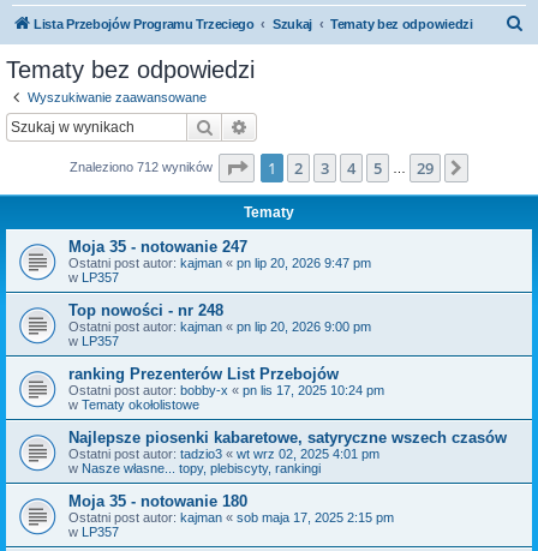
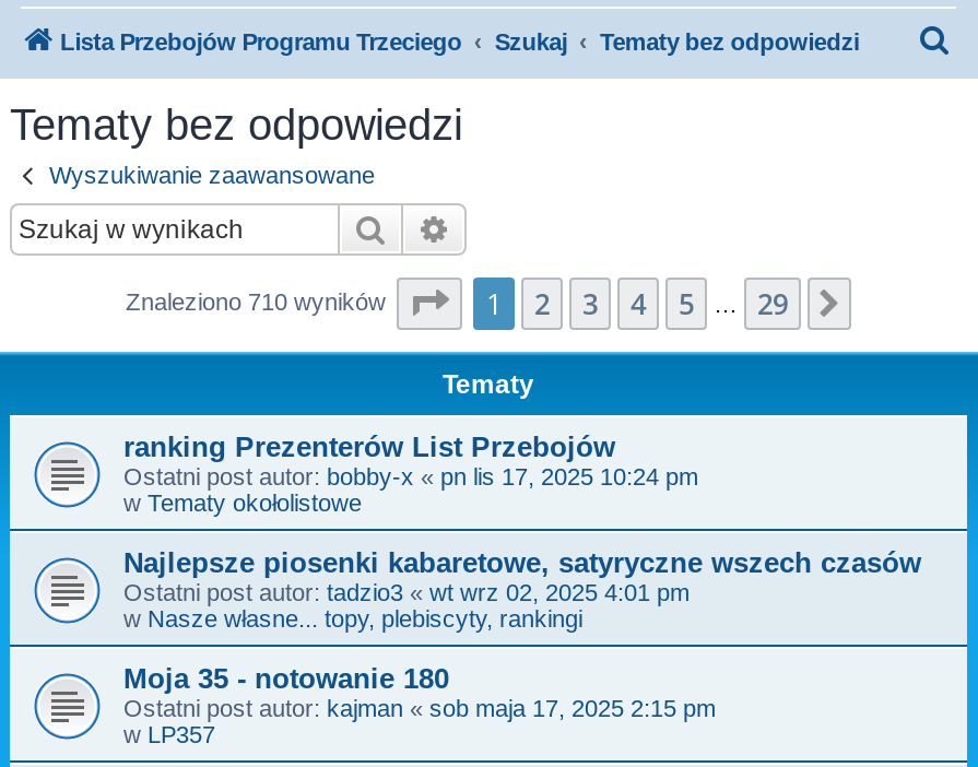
- Znaleziono 712 wyników
+ Znaleziono 710 wyników

- Moja 35 - notowanie 247
- Ostatni post autor: kajman «pn lip 20, 2026 9:47 pm
- w LP357
- Top nowości - nr 248
- Ostatni post autor: kajman «pn lip 20, 2026 9:00 pm
- w LP357
